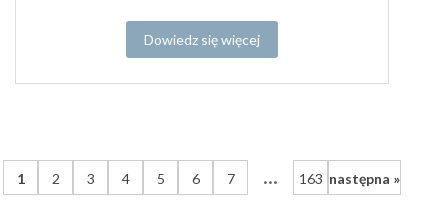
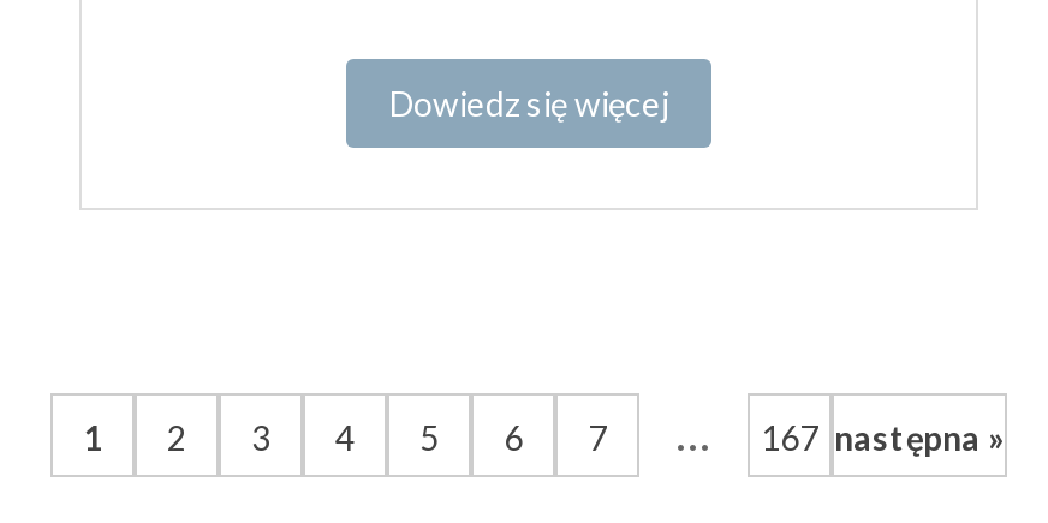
- 163 następna »
+ 167 następna »
